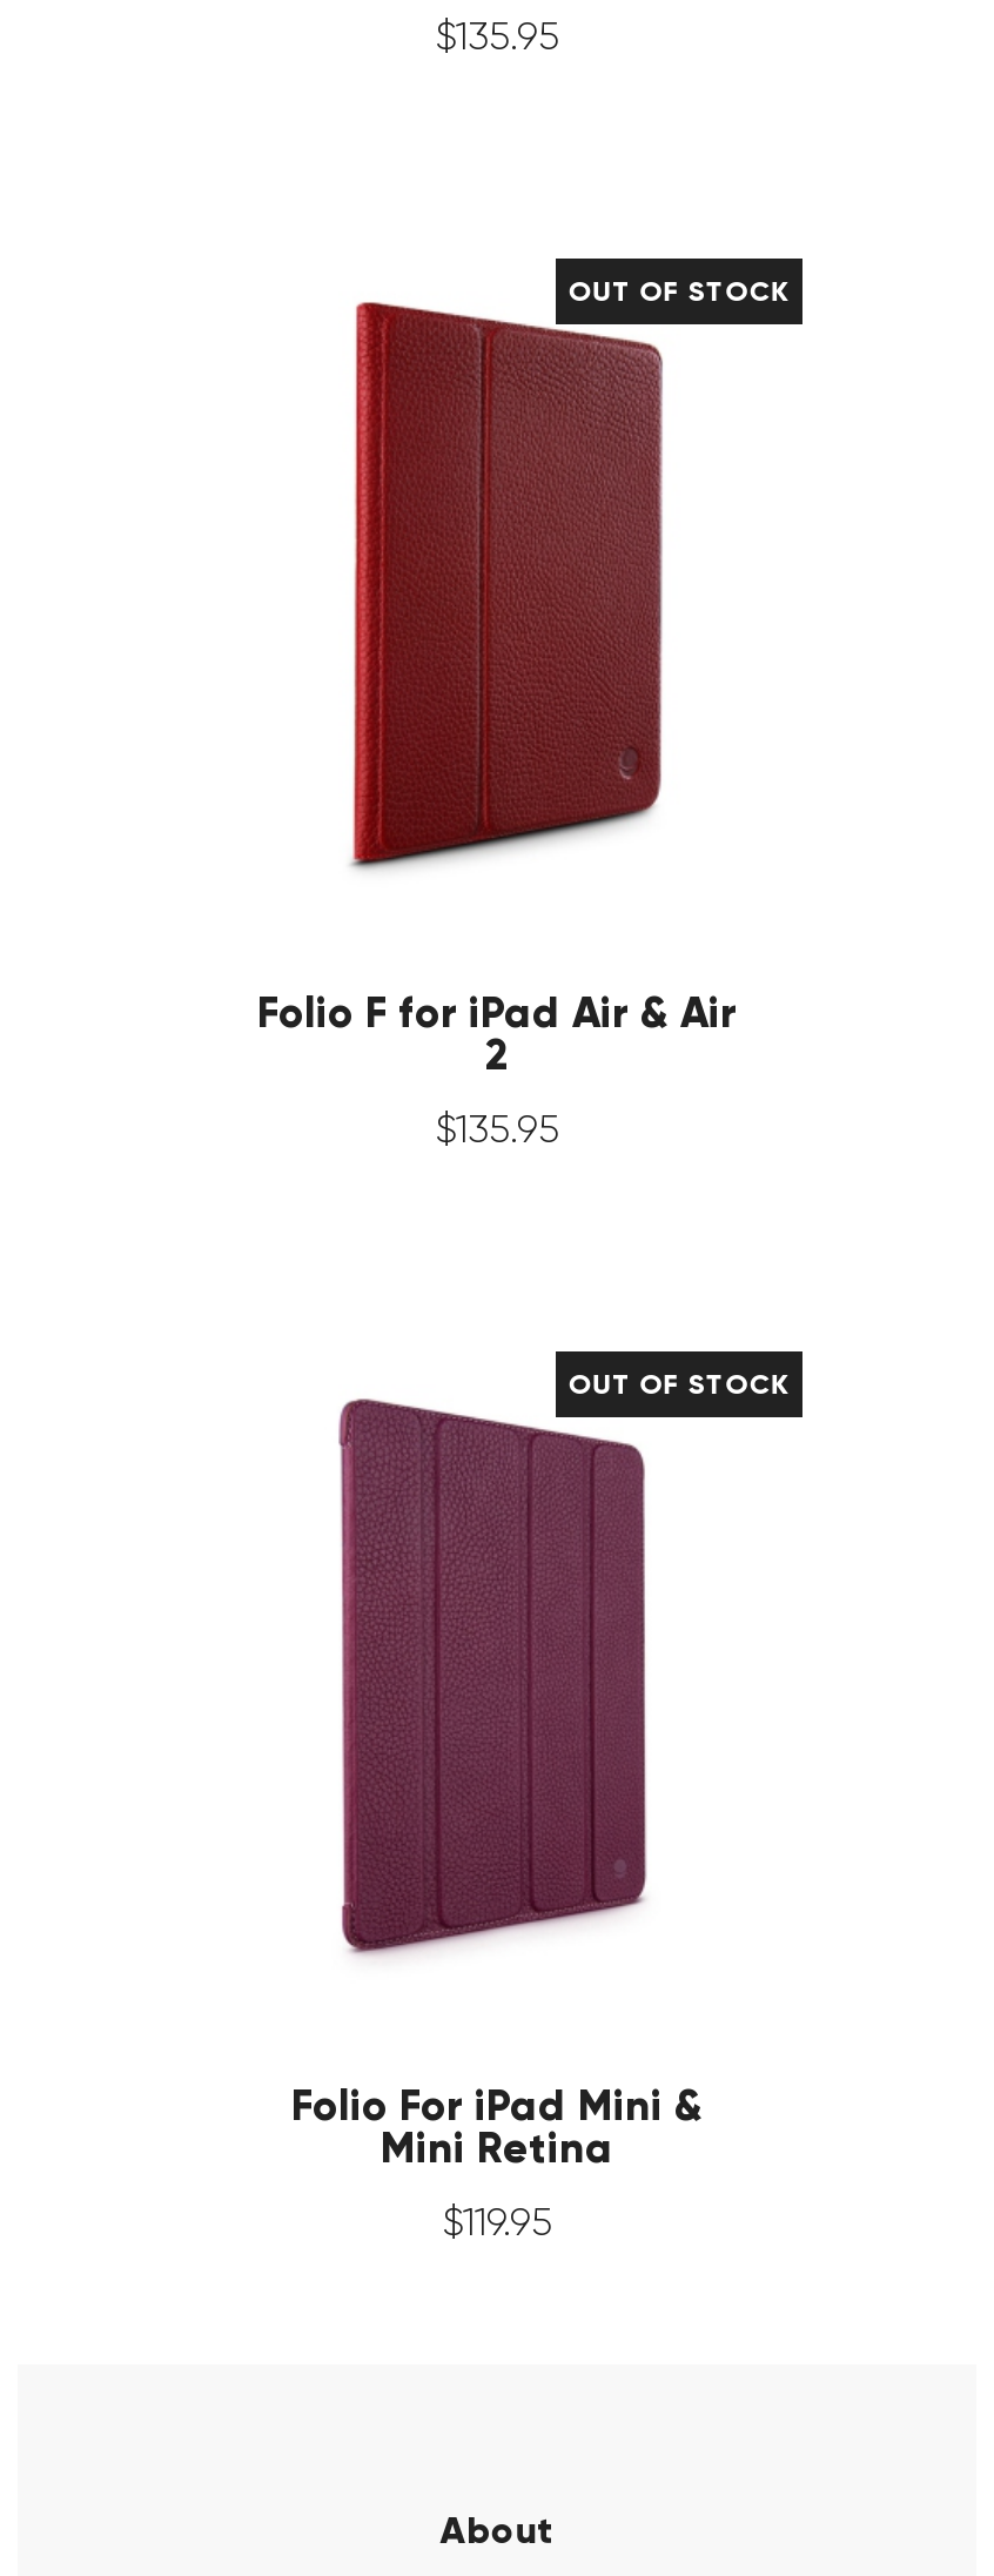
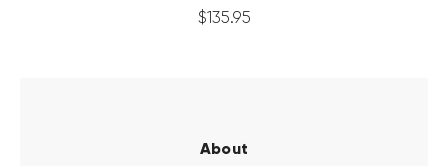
- [image]
- OUT OF STOCK

- Folio F for iPad Air & Air
- 2
- $135.95

- [image]
- OUT OF STOCK

- Folio For iPad Mini &
- Mini Retina
- $119.95
